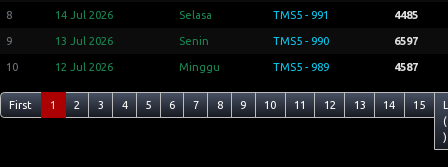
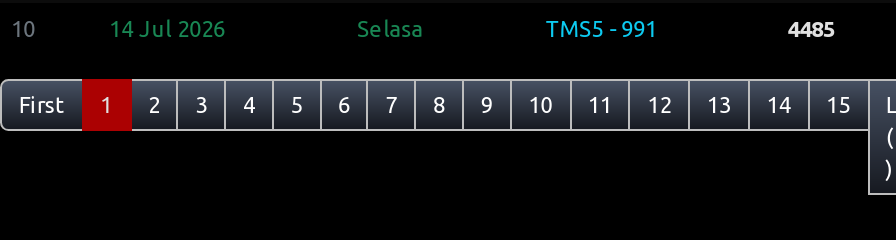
- 8
+ 10

- 9
- 13 Jul 2026
- Senin
- TMS5 - 990
- 6597
- 10
- 12 Jul 2026
- Minggu
- TMS5 - 989
- 4587
